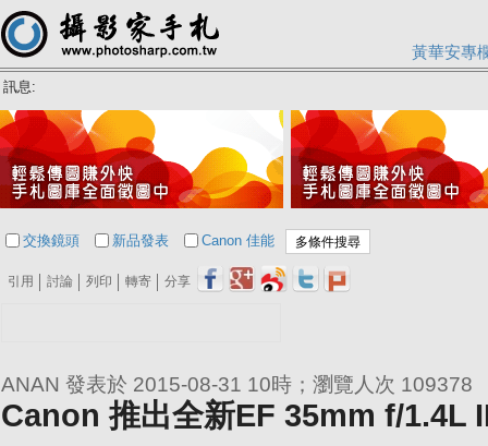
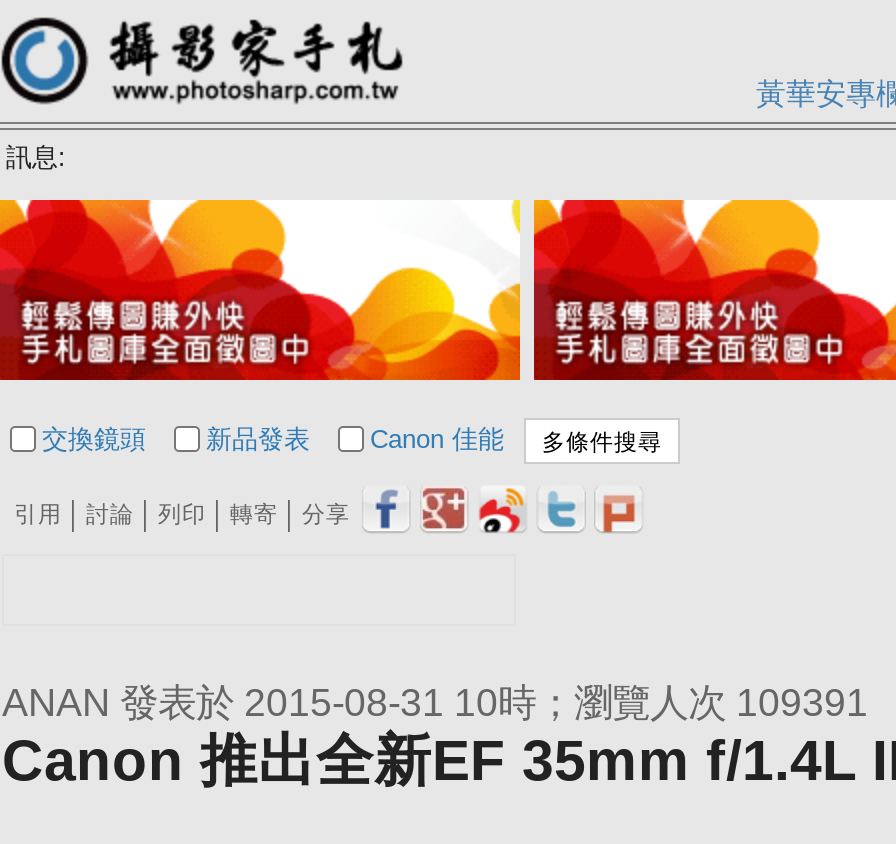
- ANAN發表於2015-08-31 10時；瀏覽人次 109378
+ ANAN發表於2015-08-31 10時；瀏覽人次 109391
